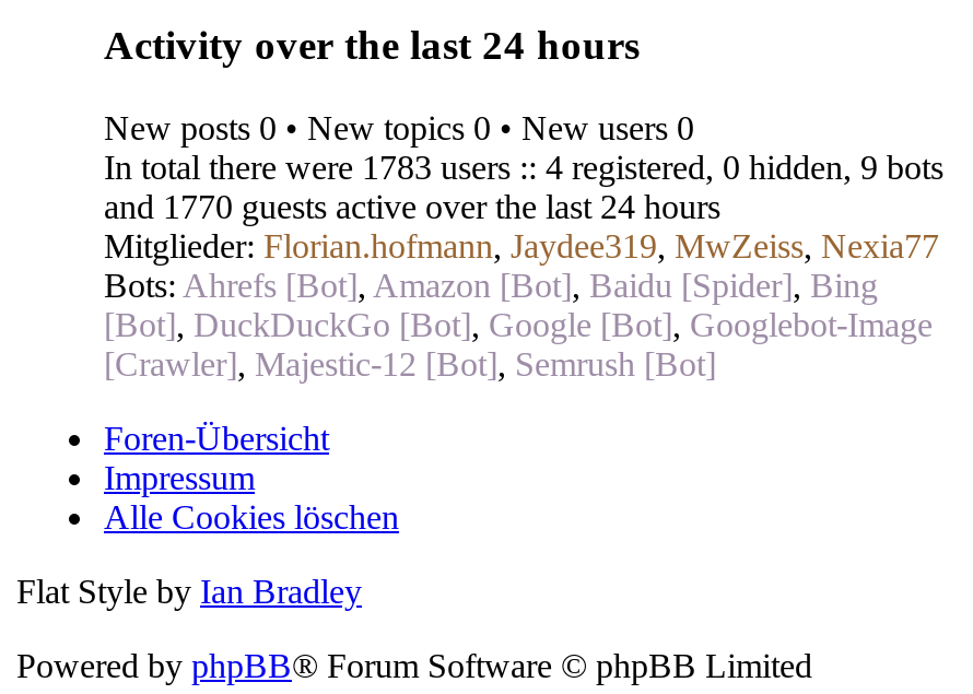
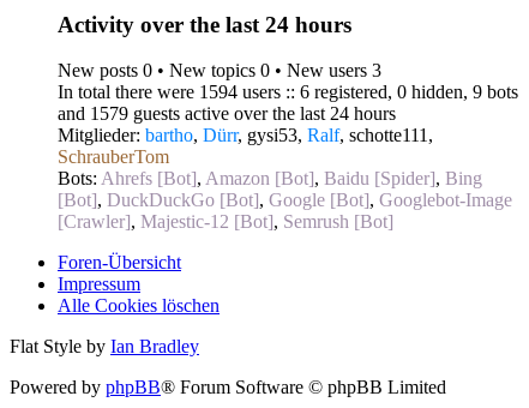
- New posts 0 • New topics 0 • New users 0
- In total there were 1783 users :: 4 registered, 0 hidden, 9 bots
- and 1770 guests active over the last 24 hours
- Mitglieder: Florian.hofmann, Jaydee319, MwZeiss, Nexia77
+ New posts 0 • New topics 0 • New users 3
+ In total there were 1594 users :: 6 registered, 0 hidden, 9 bots
+ and 1579 guests active over the last 24 hours
+ Mitglieder: bartho, Dürr, gysi53, Ralf, schotte111,
+ SchrauberTom
